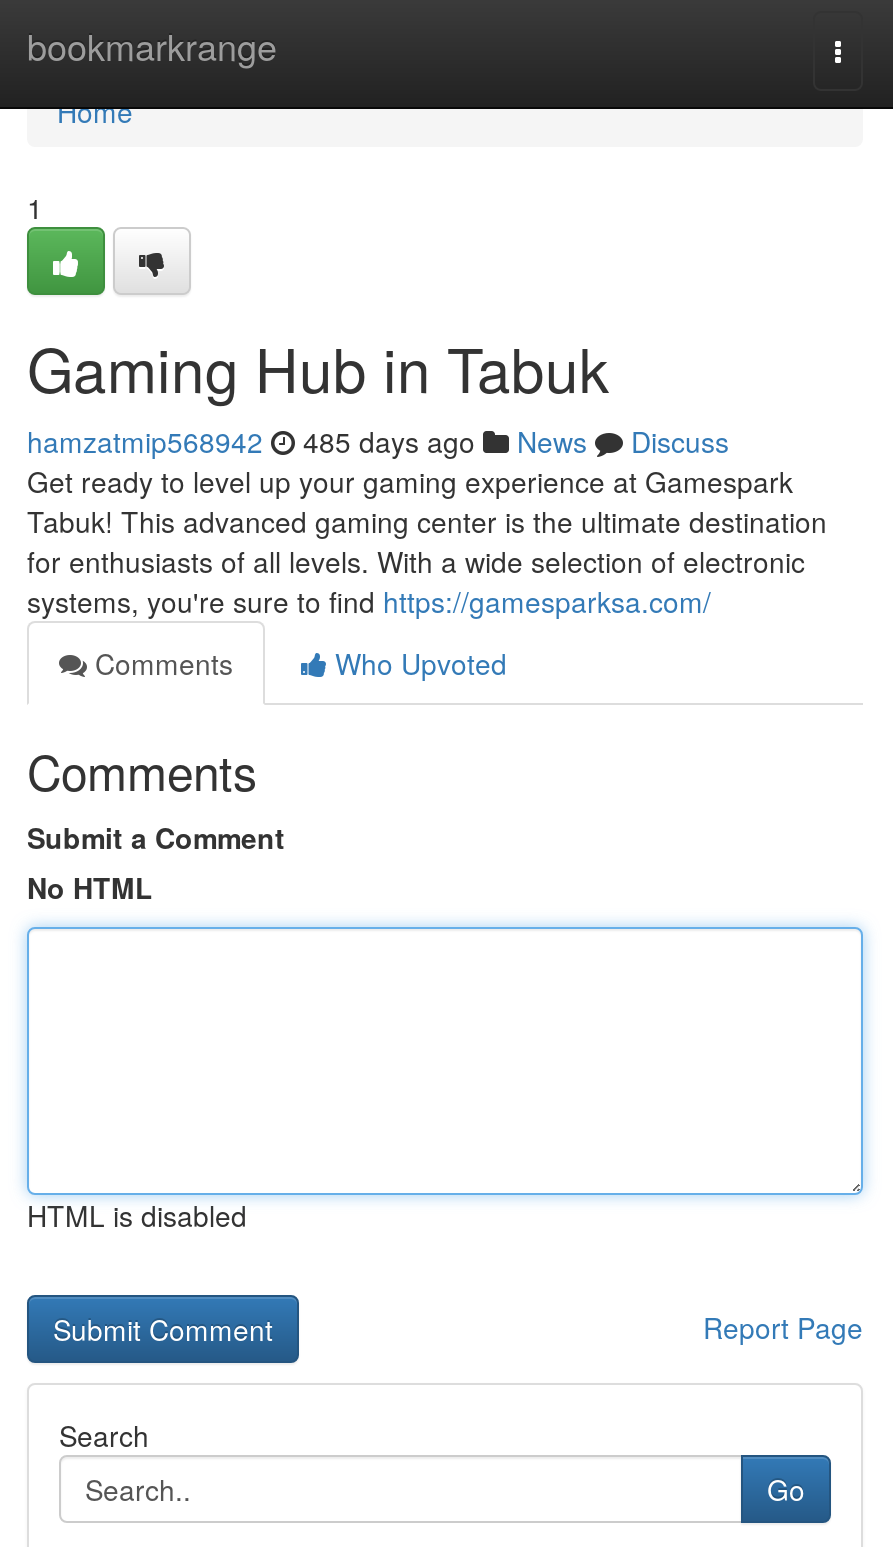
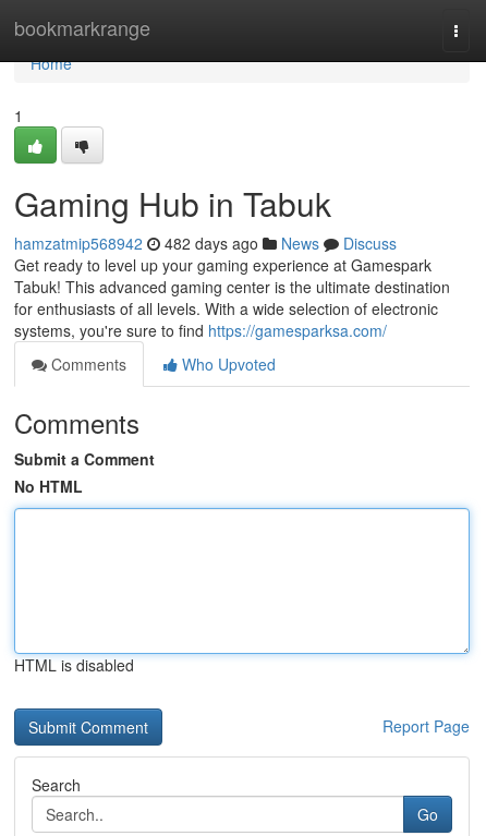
- hamzatmip568942 485 days ago News Discuss
+ hamzatmip568942 482 days ago News Discuss
